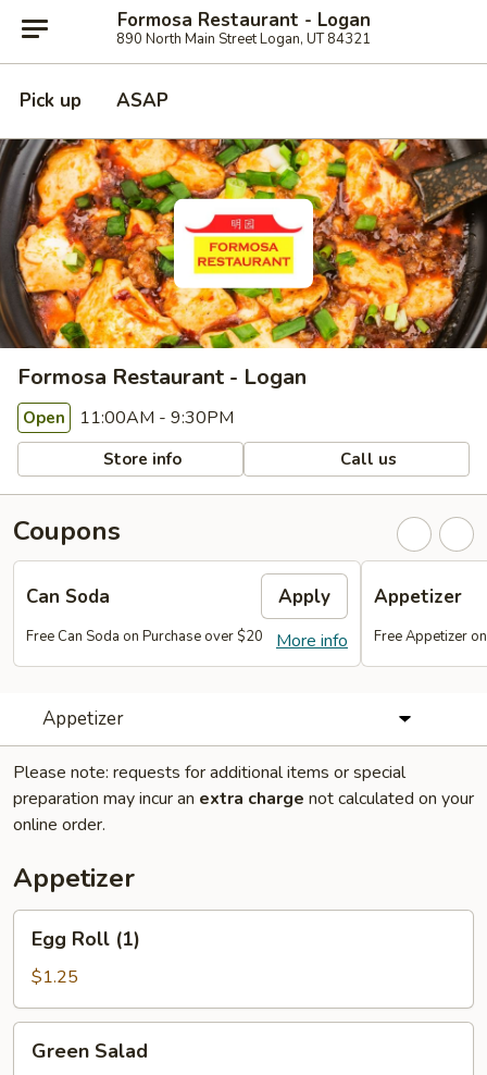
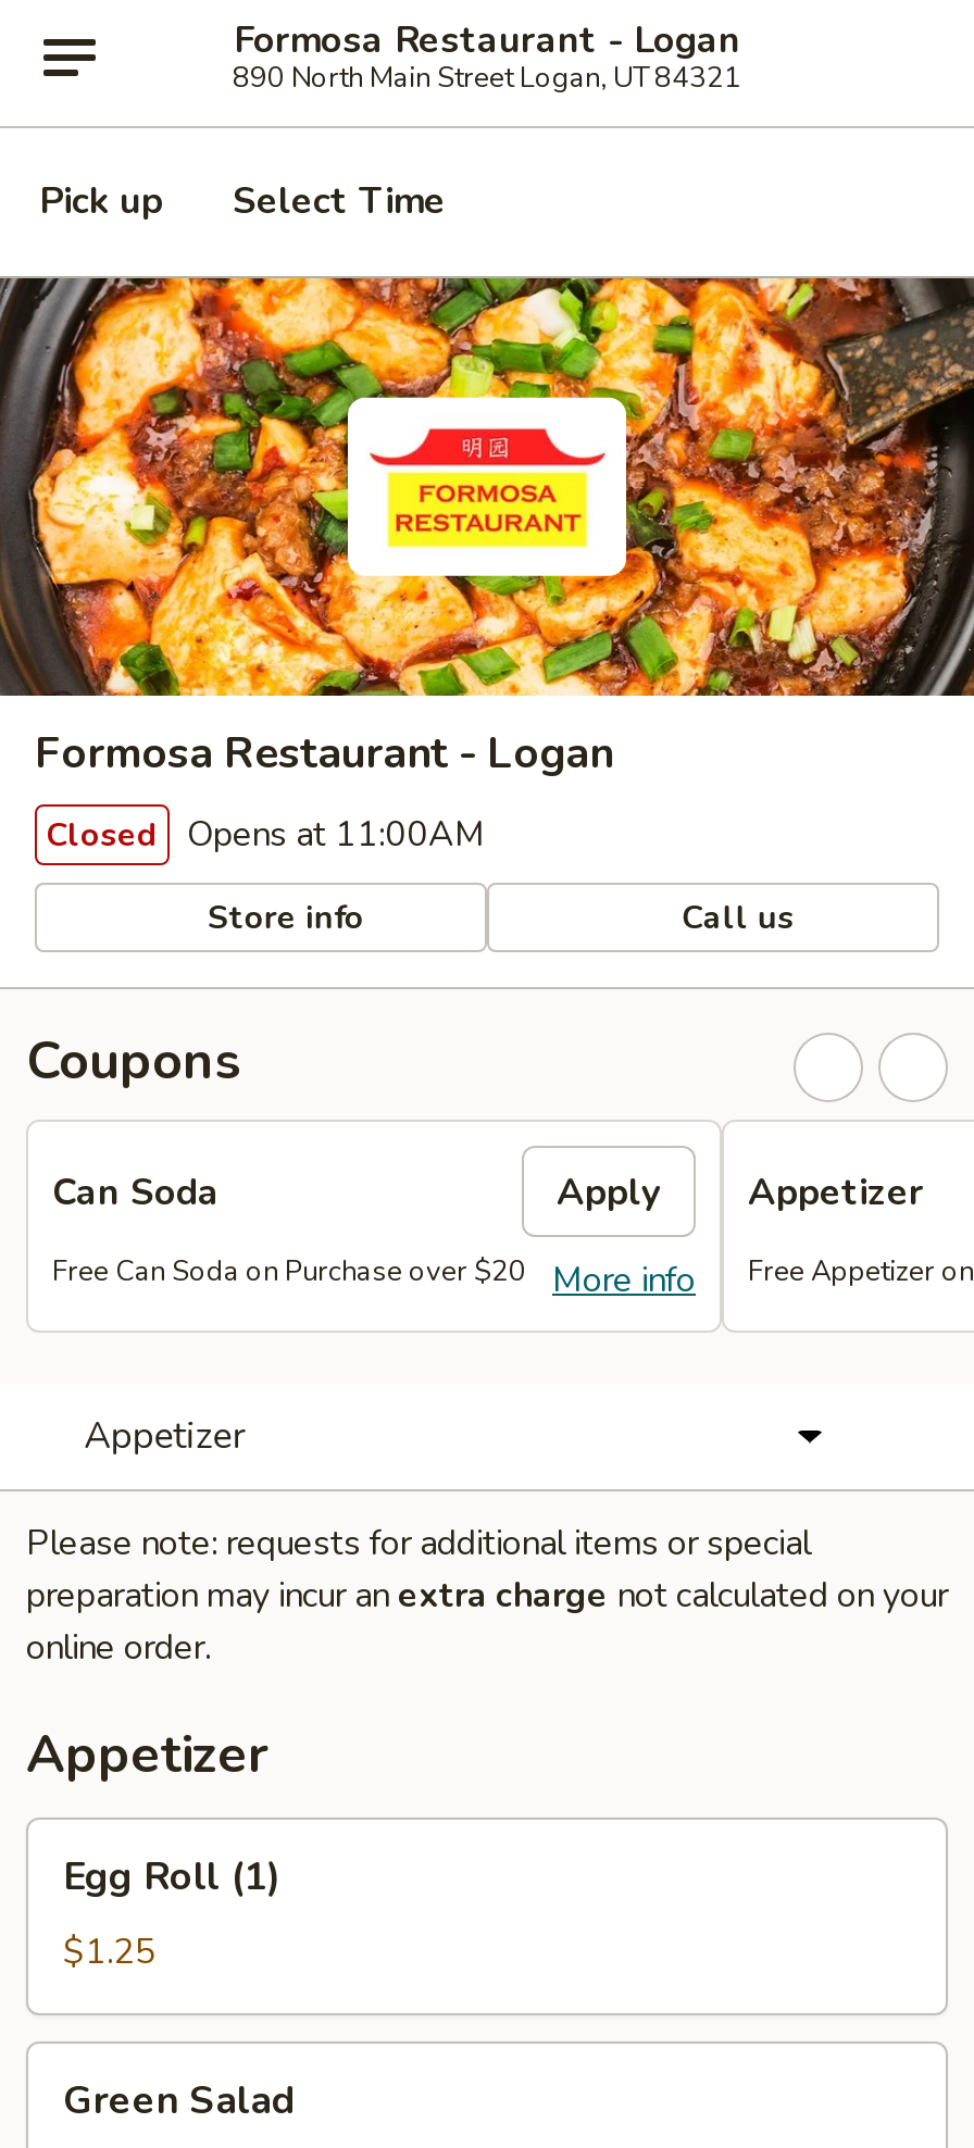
- ASAP
+ Select Time

- Open 11:00AM - 9:30PM
+ Closed Opens at 11:00AM
